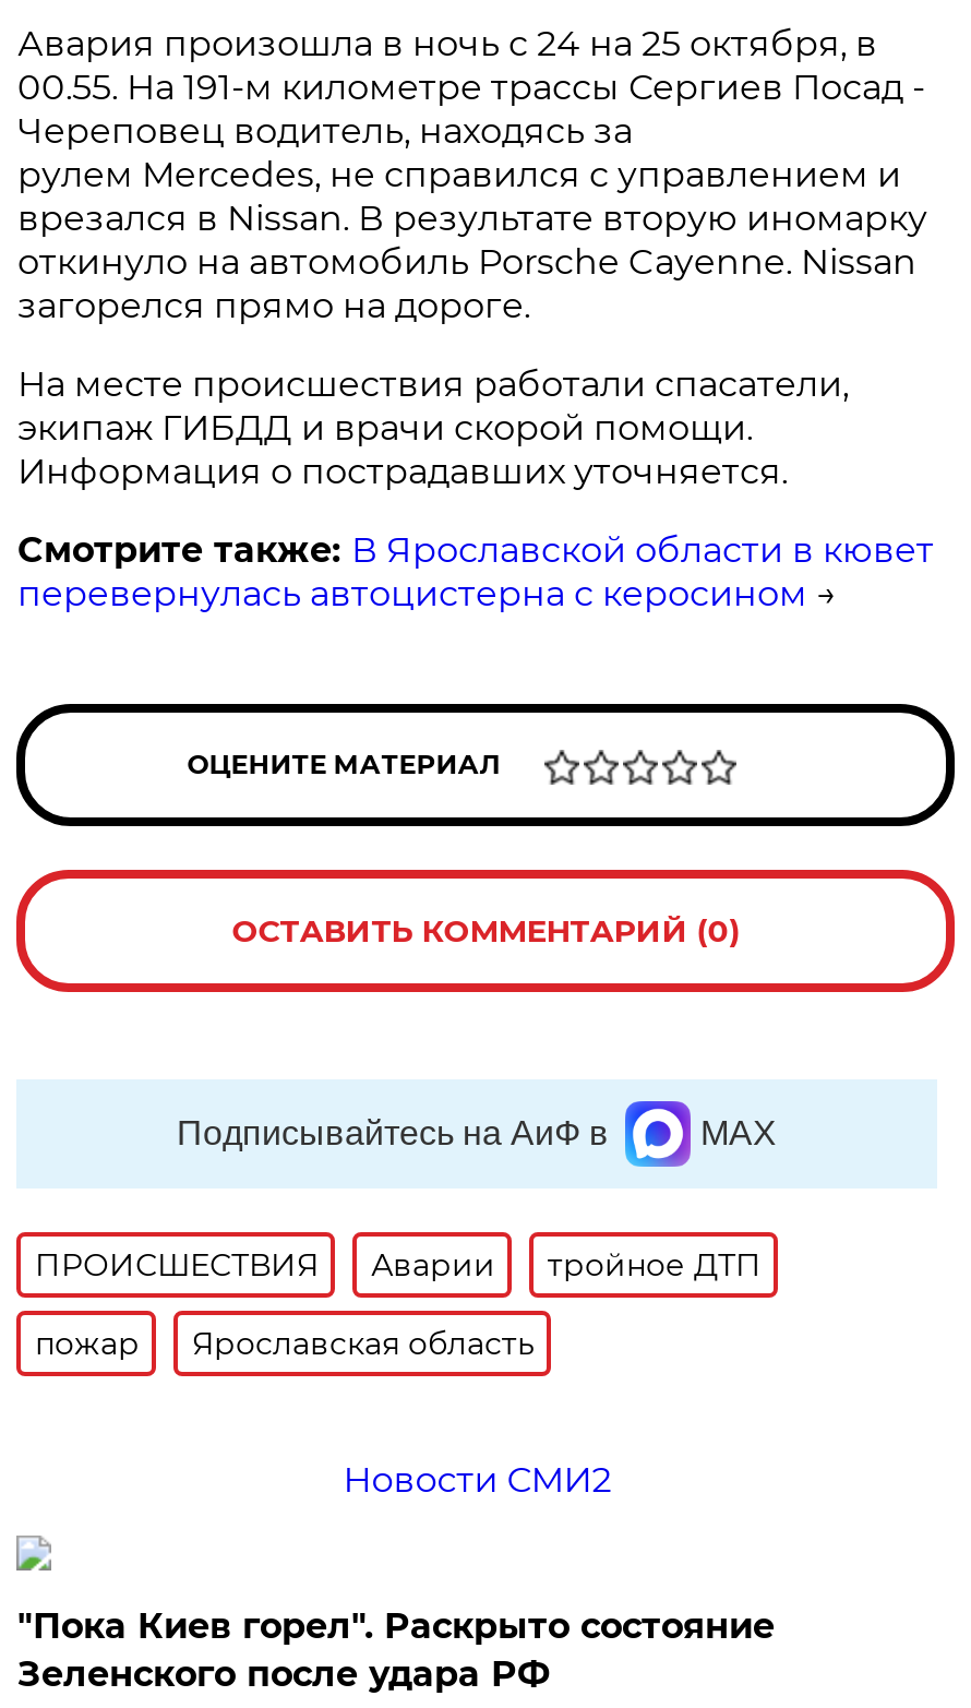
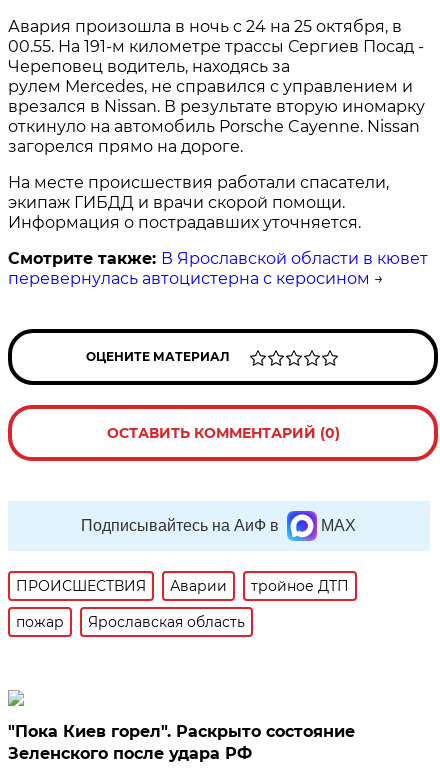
- Новости СМИ2
